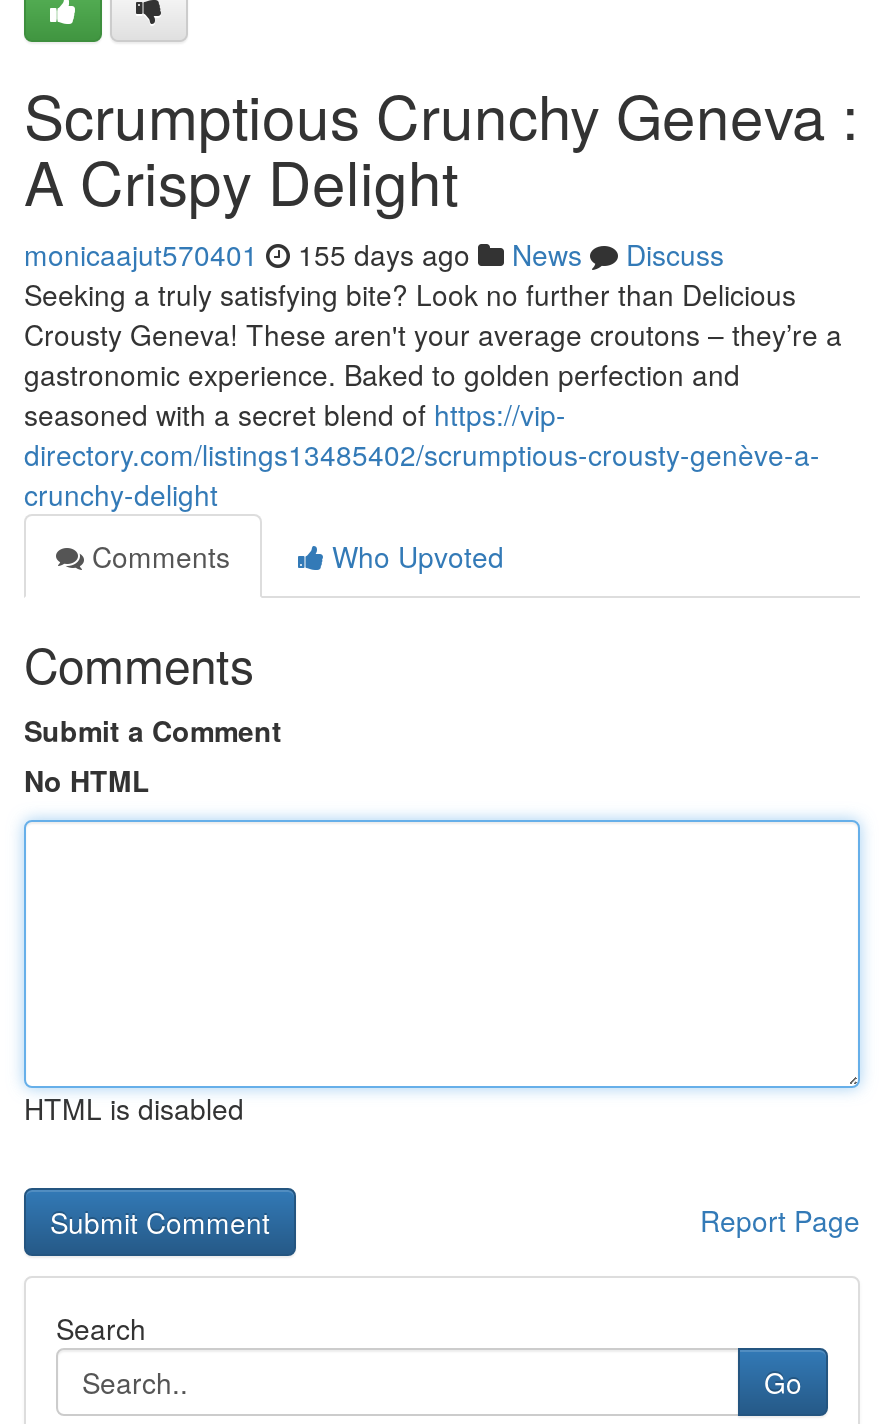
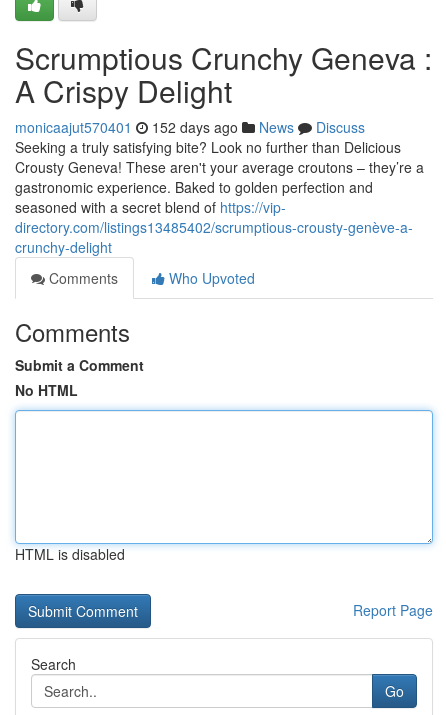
- monicaajut570401 155 days ago News Discuss
+ monicaajut570401 152 days ago News Discuss
